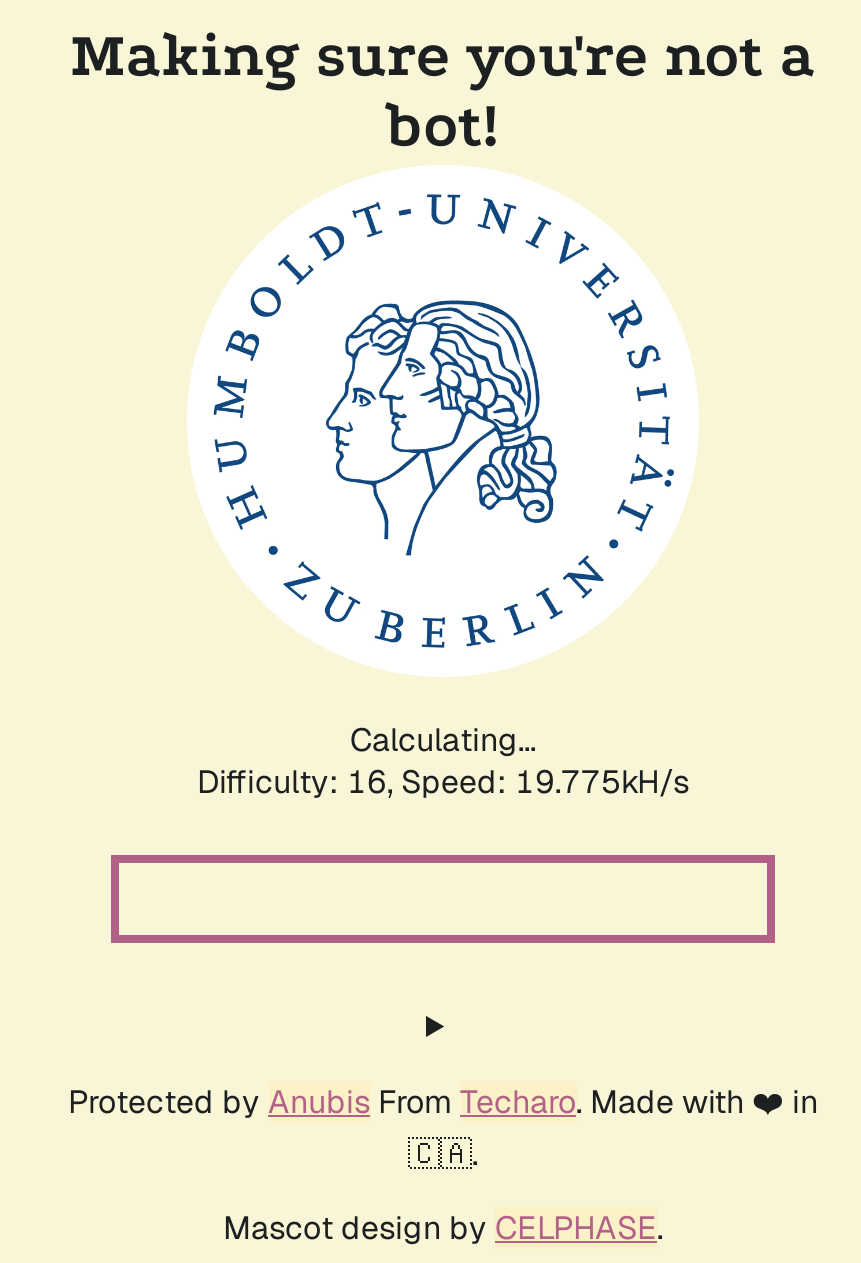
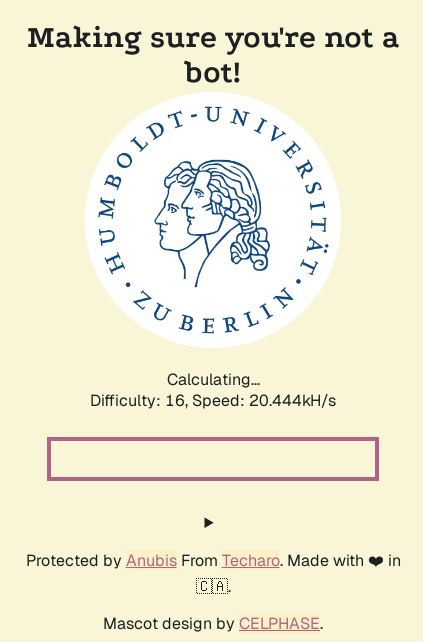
- Difficulty: 16, Speed: 19.775kH/s
+ Difficulty: 16, Speed: 20.444kH/s
